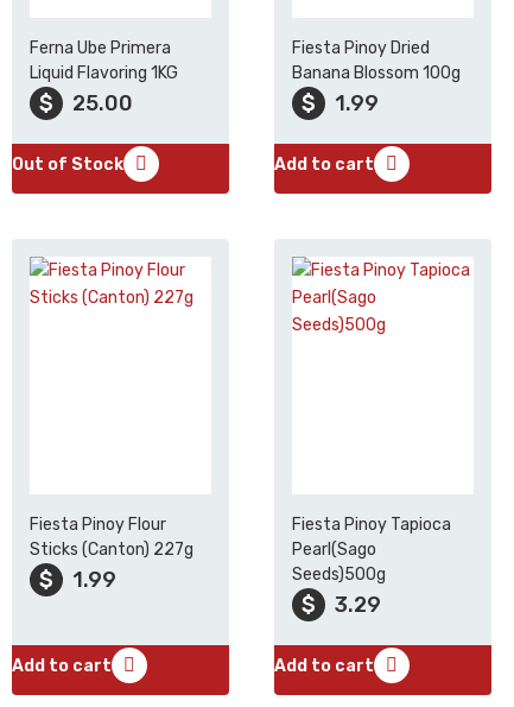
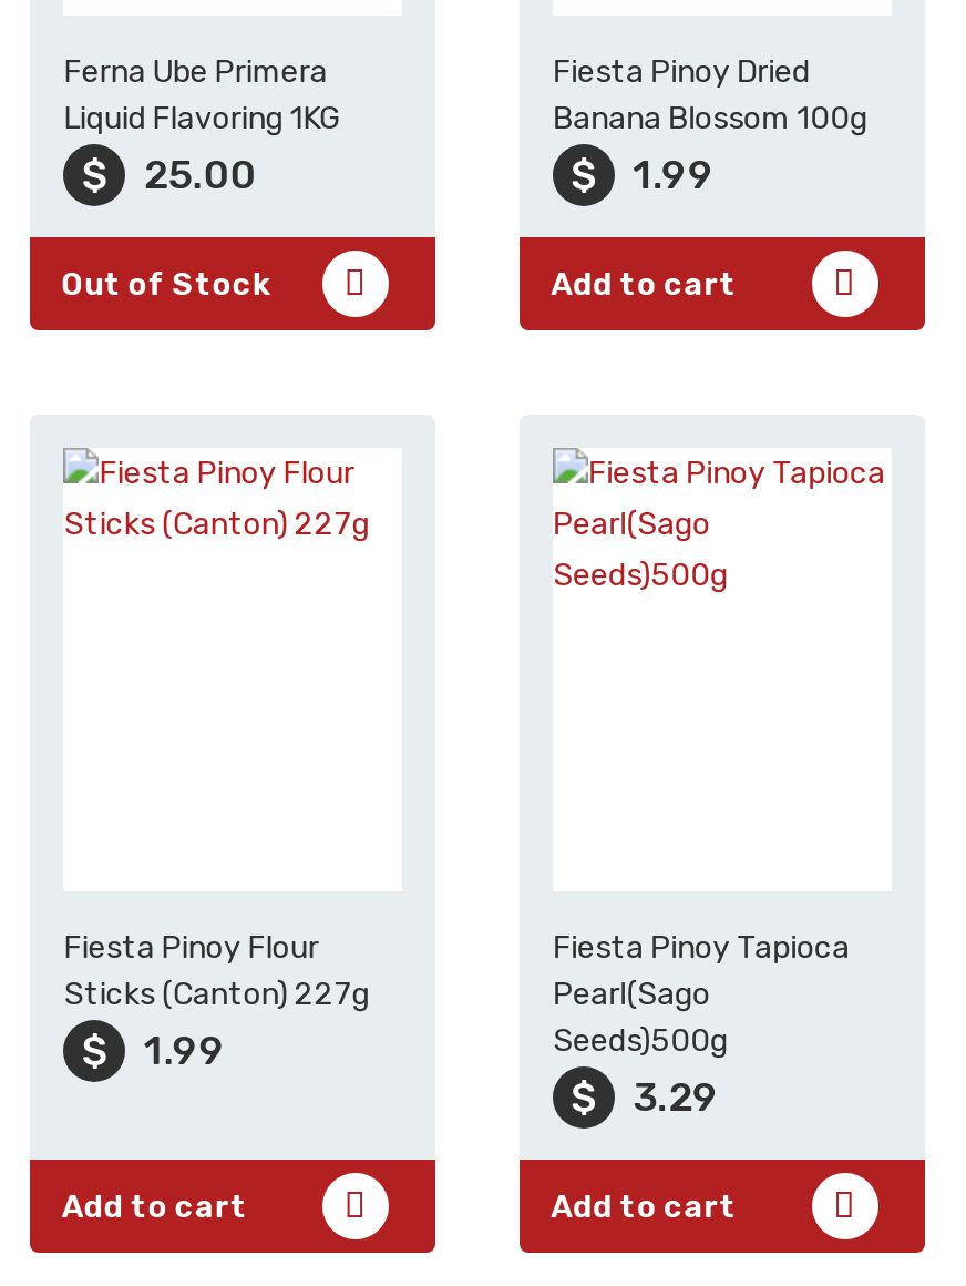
- [image]
+ [image]

- [image]
+ [image]

- [image]
+ [image]

- [image]
+ [image]
